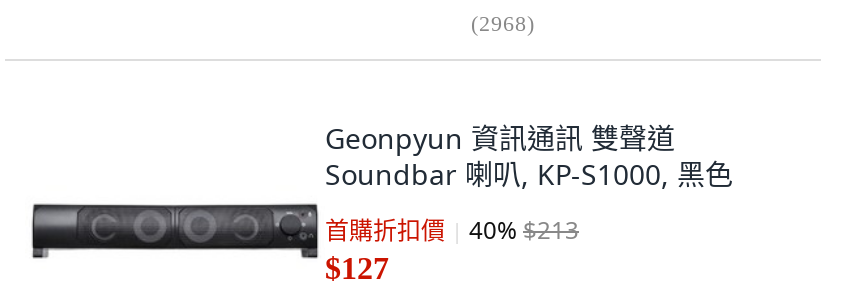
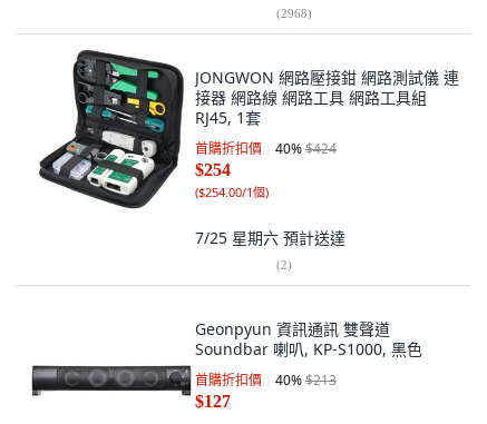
+ [image]
+ JONGWON 網路壓接鉗 網路測試儀 連
+ 接器 網路線 網路工具 網路工具組
+ RJ45, 1套
+ 首購折扣價
+ 40% $424
+ $254
+ ($254.00/1個)
+ 7/25 星期六預計送達
+ (2)
